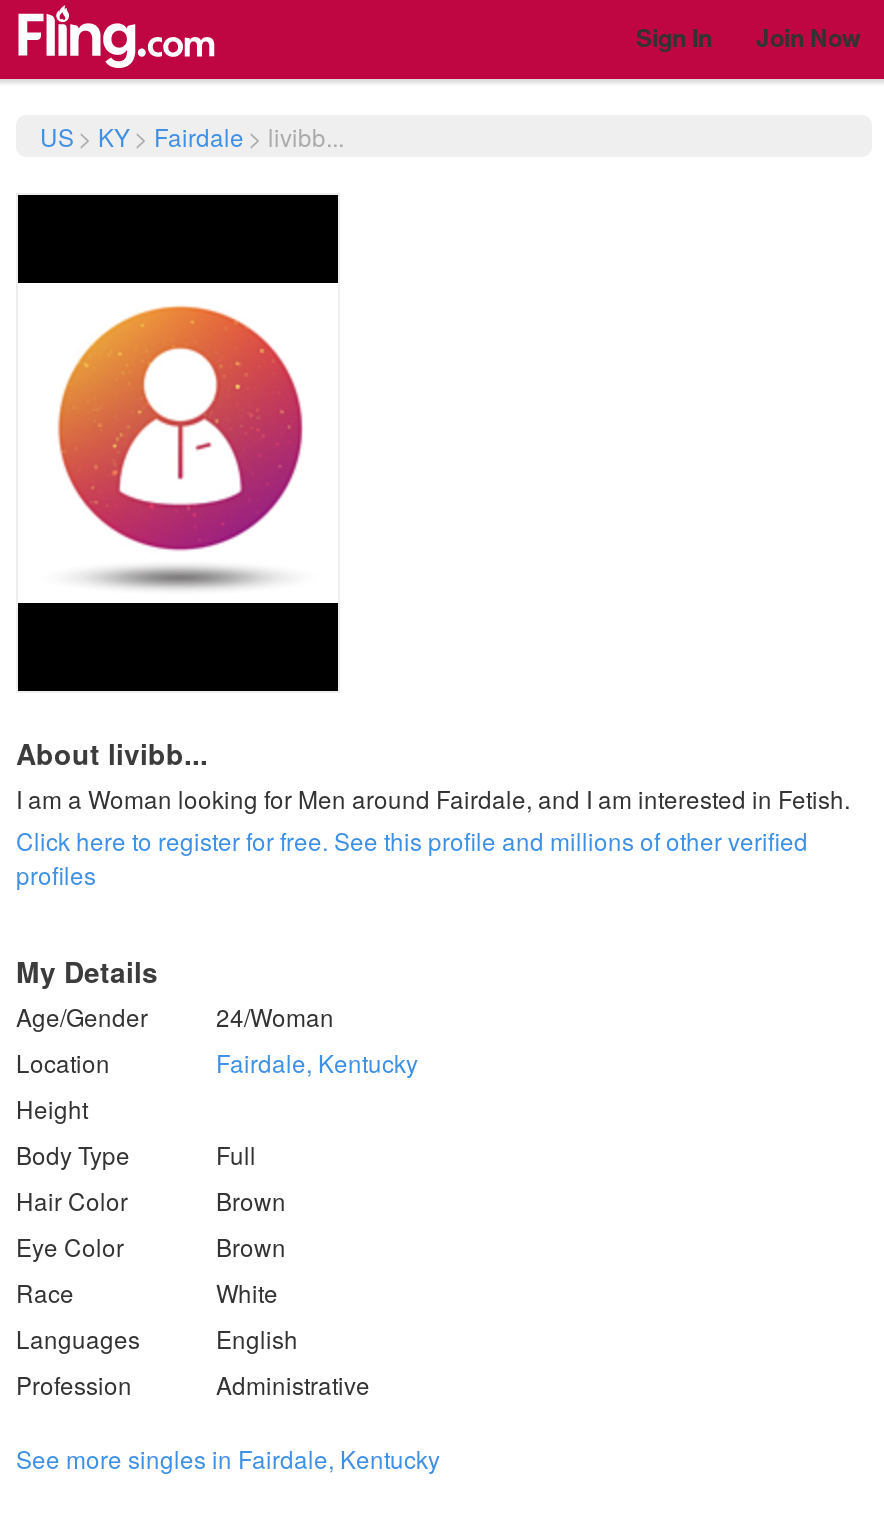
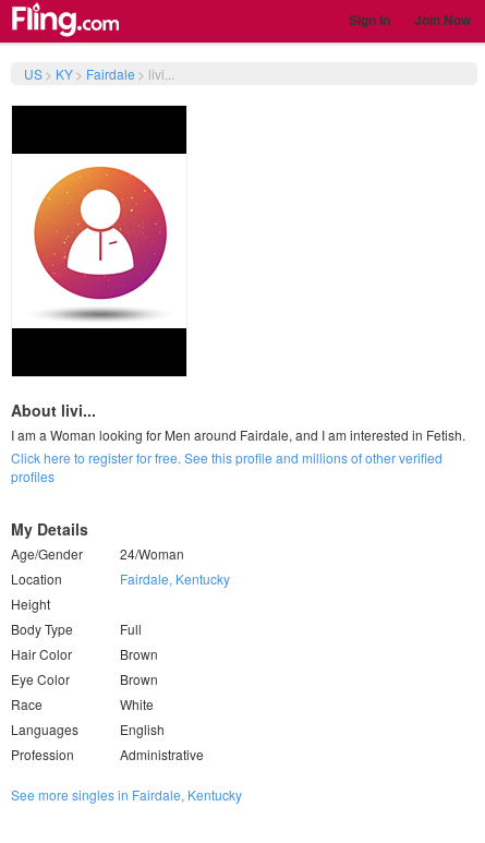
- US > KY > Fairdale > livibb...
+ US > KY > Fairdale > livi...

- About livibb...
+ About livi...
